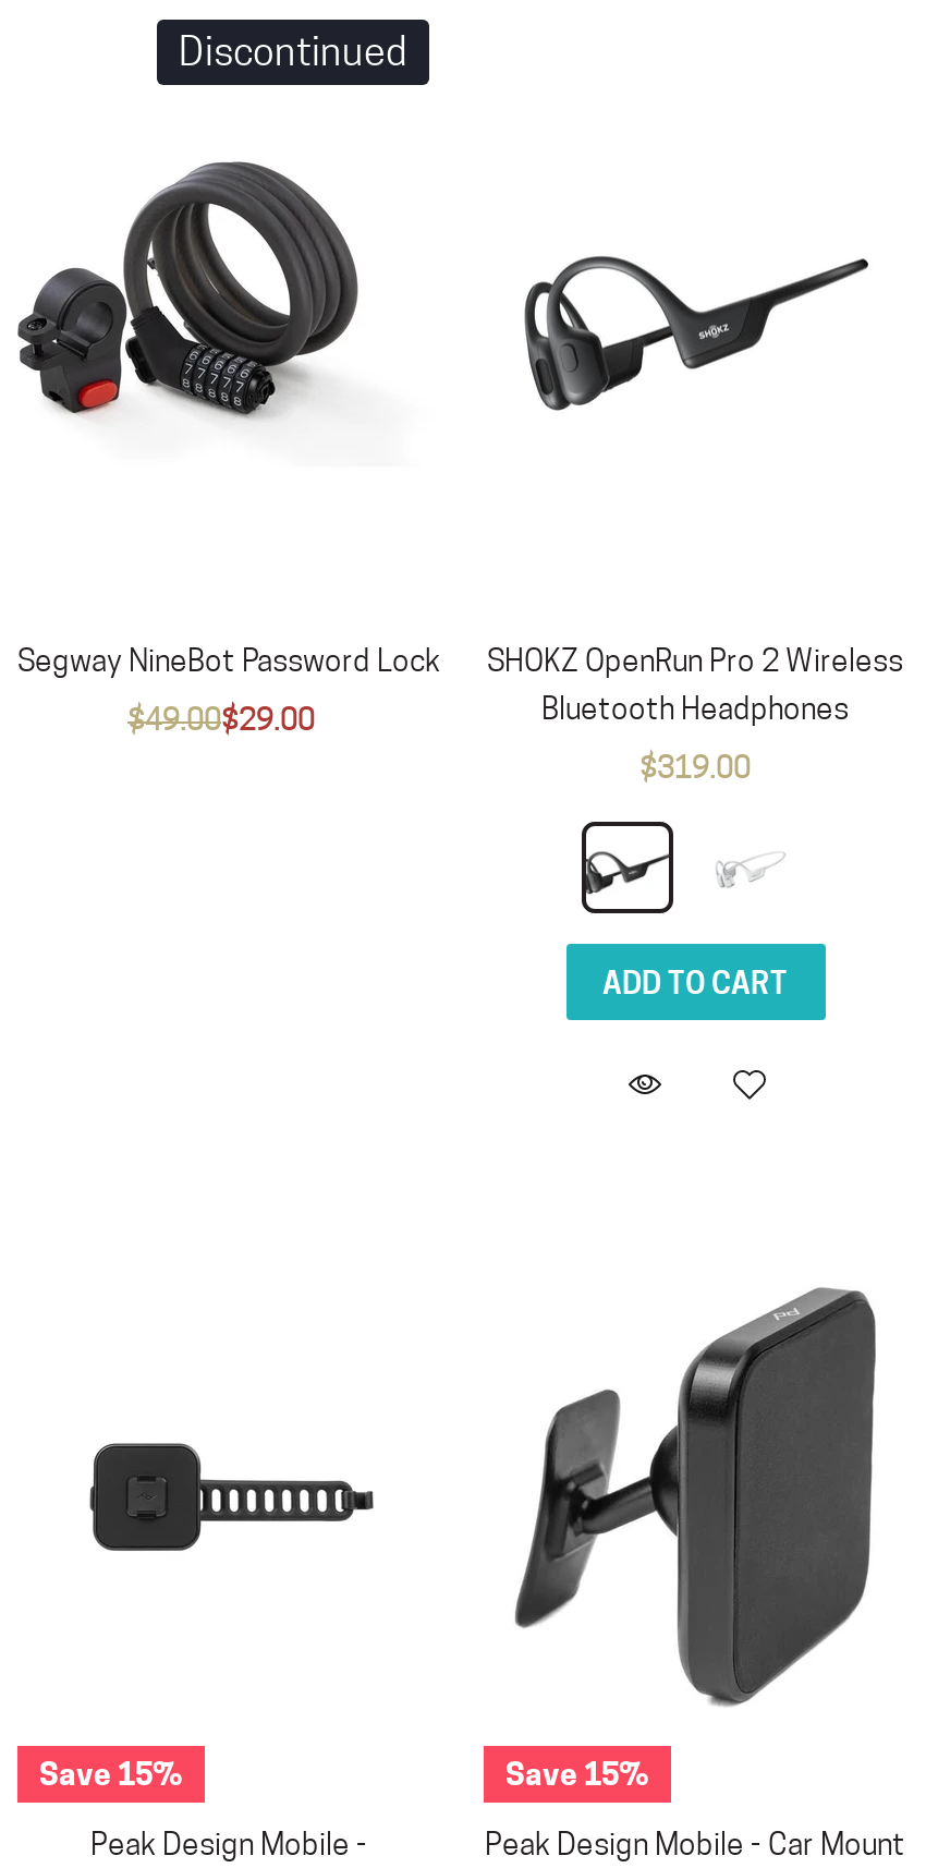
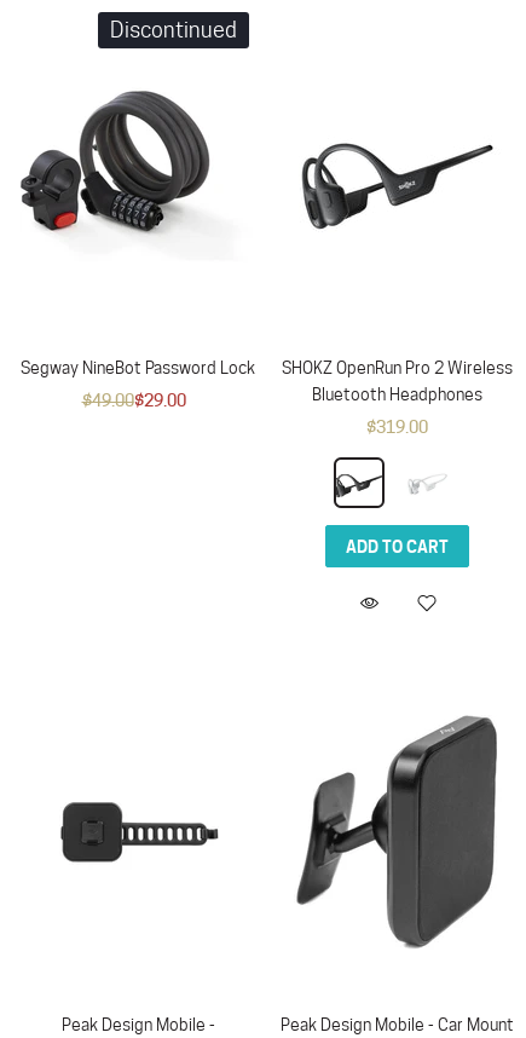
- Save 15%

- Save 15%
